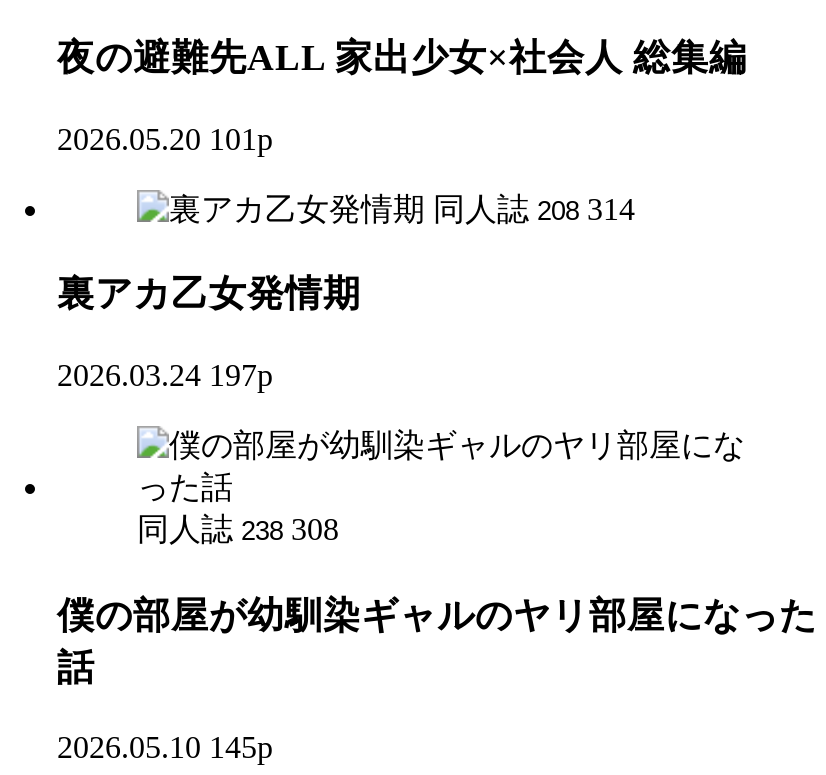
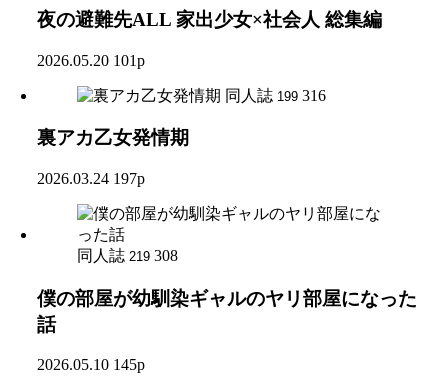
- 同人誌 208 314
+ 同人誌 199 316

- 同人誌 238 308
+ 同人誌 219 308
